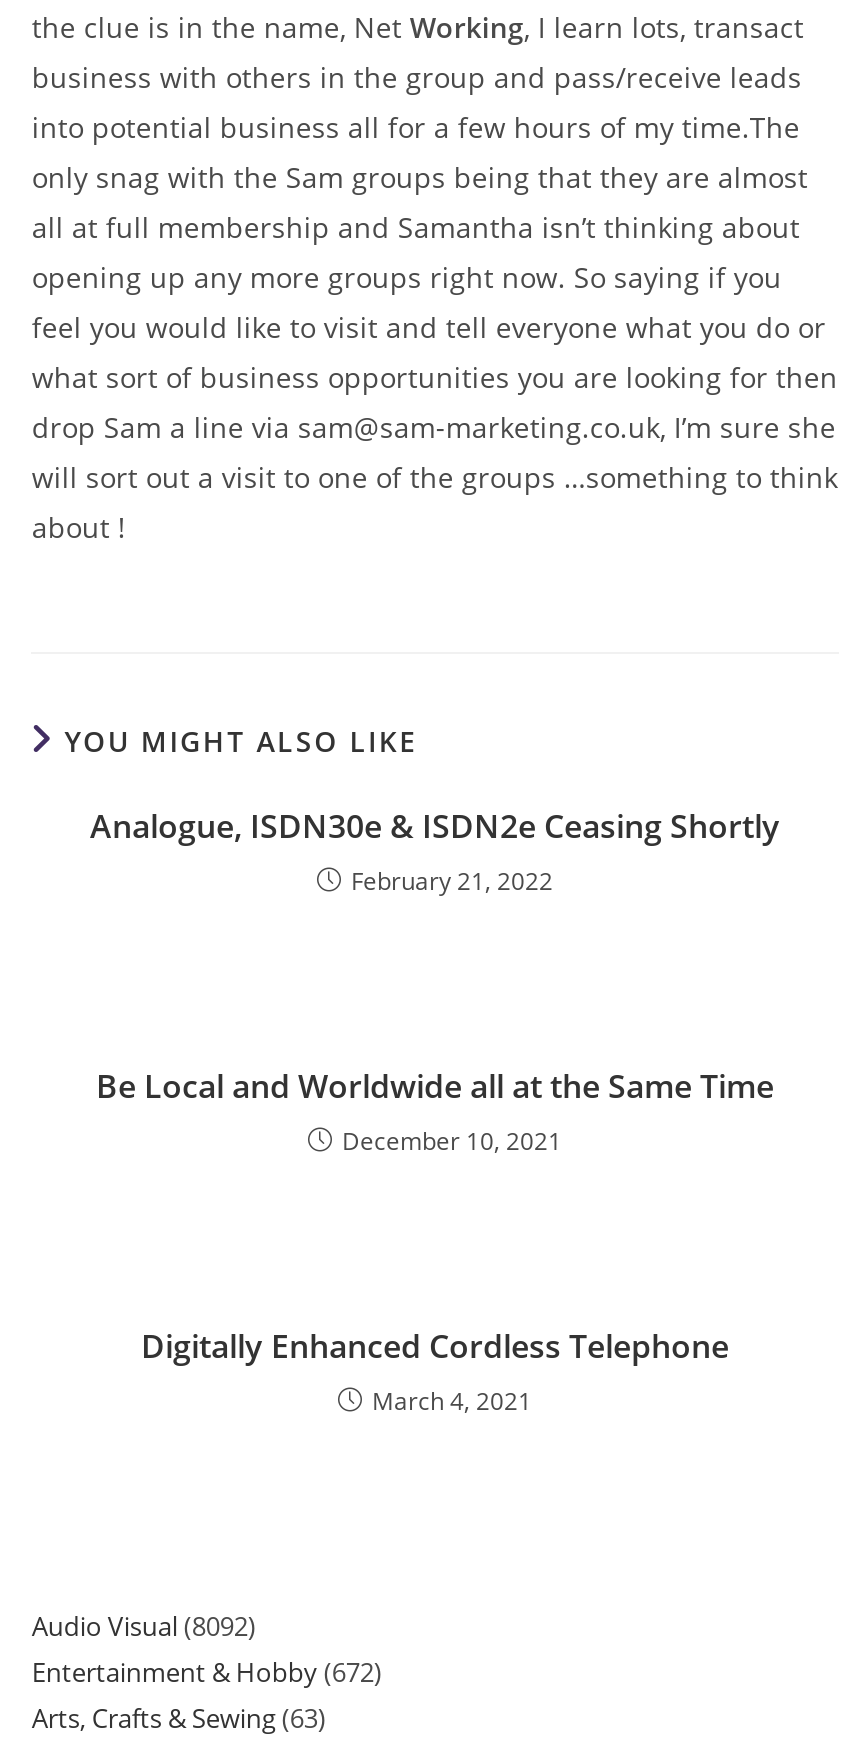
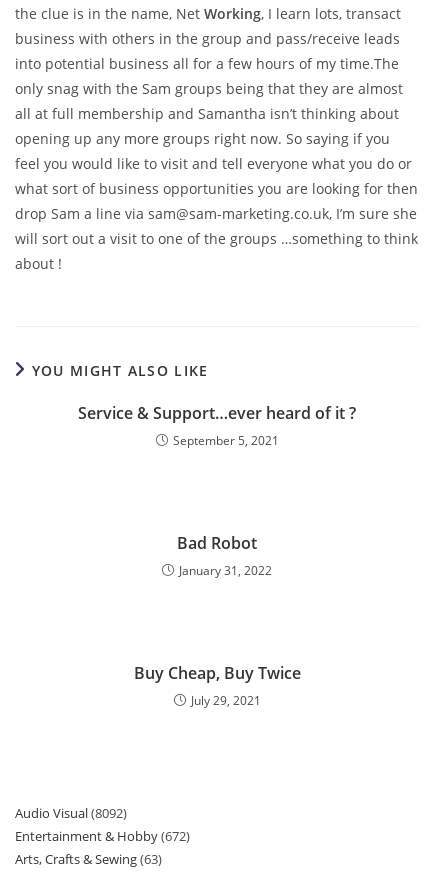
- Analogue, ISDN30e & ISDN2e Ceasing Shortly
- February 21, 2022
+ Service & Support…ever heard of it ?
+ September 5, 2021

- Be Local and Worldwide all at the Same Time
- December 10, 2021
+ Bad Robot
+ January 31, 2022

- Digitally Enhanced Cordless Telephone
- March 4, 2021
+ Buy Cheap, Buy Twice
+ July 29, 2021
